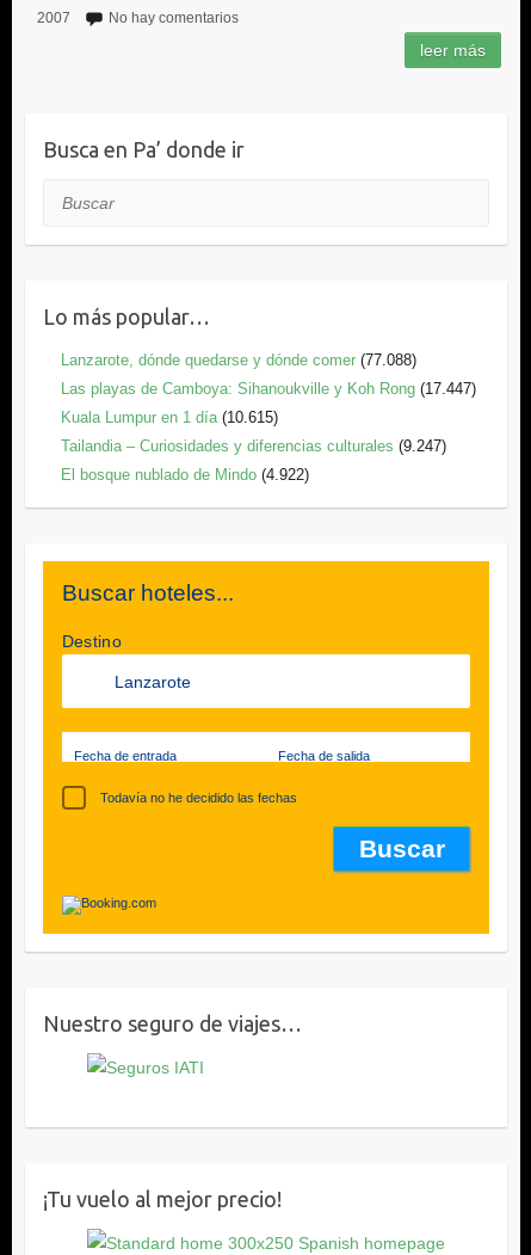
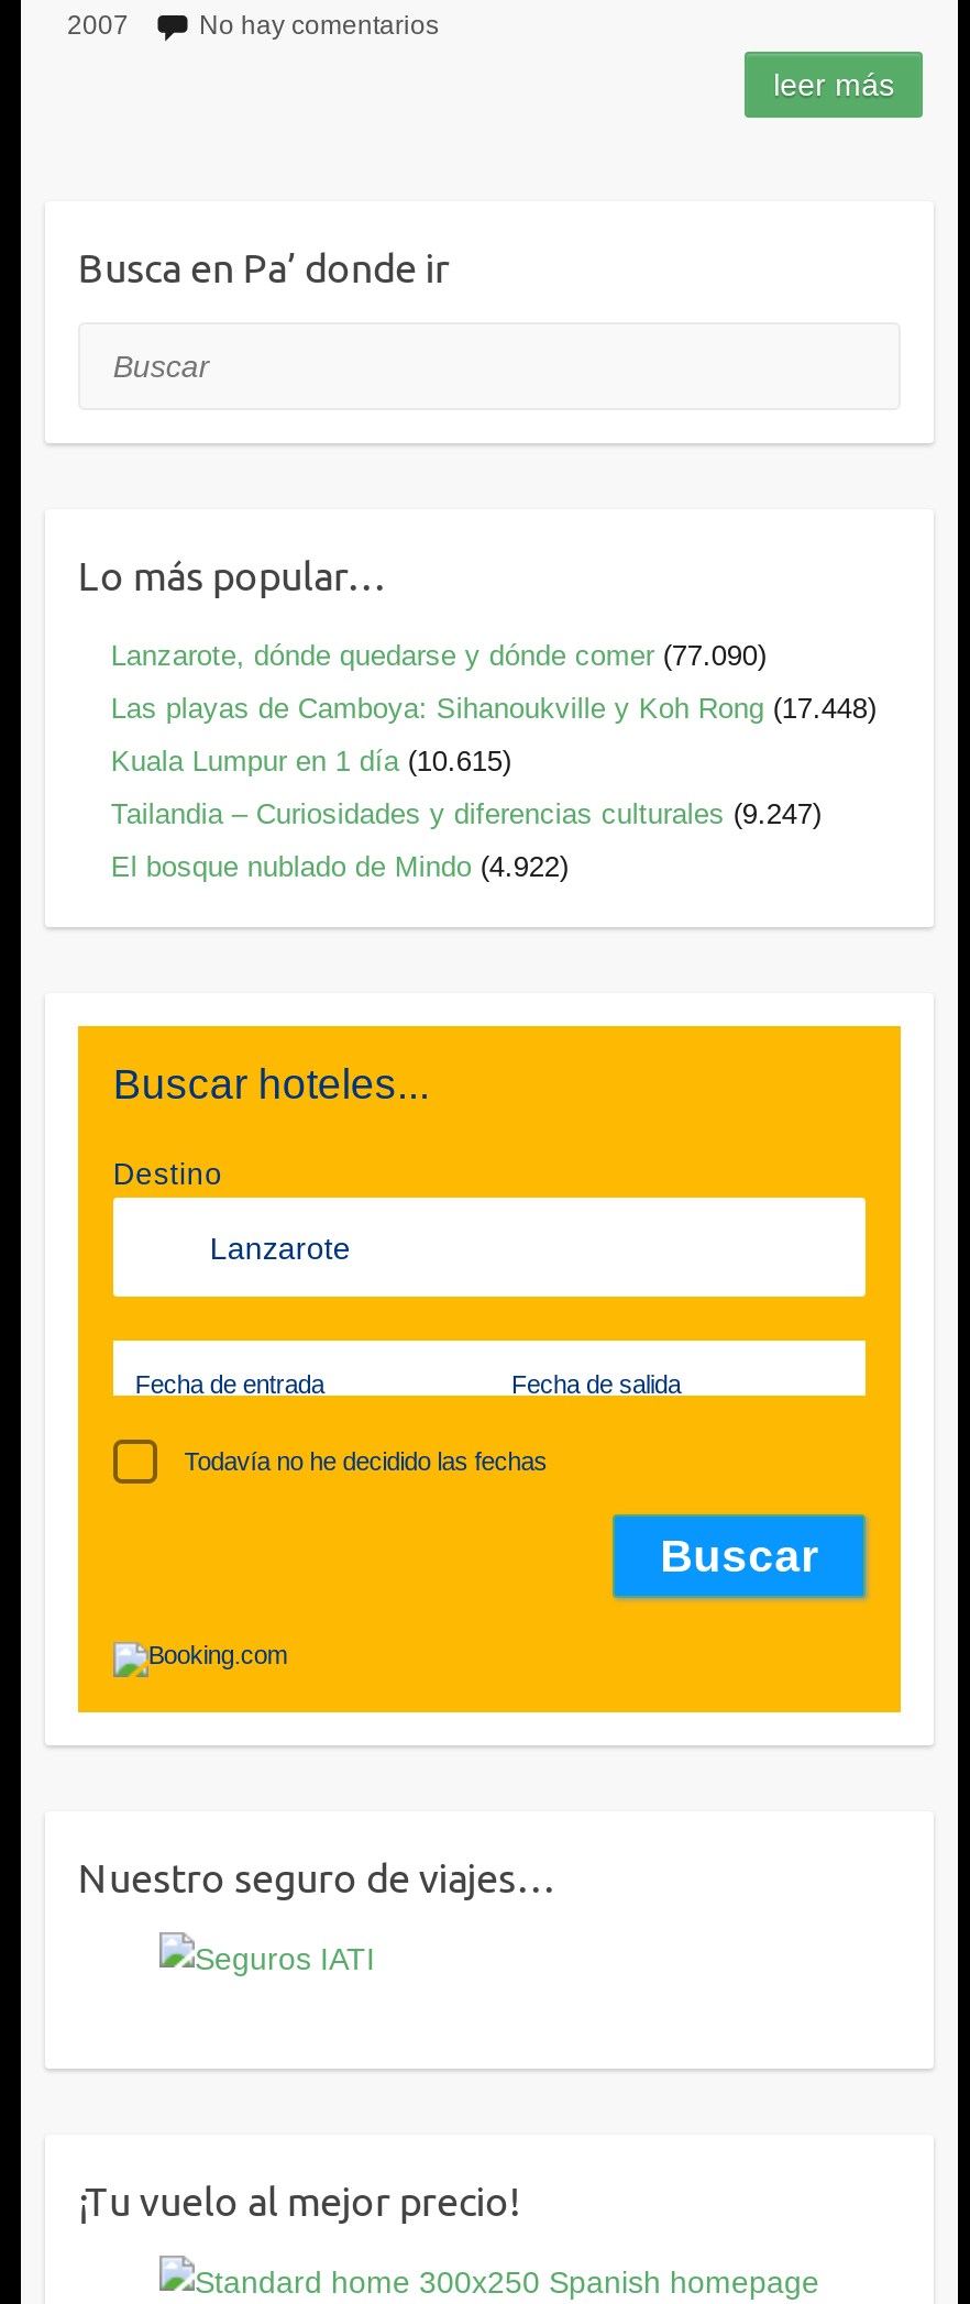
- Lanzarote, dónde quedarse y dónde comer (77.088)
+ Lanzarote, dónde quedarse y dónde comer (77.090)

- Las playas de Camboya: Sihanoukville y Koh Rong (17.447)
+ Las playas de Camboya: Sihanoukville y Koh Rong (17.448)
